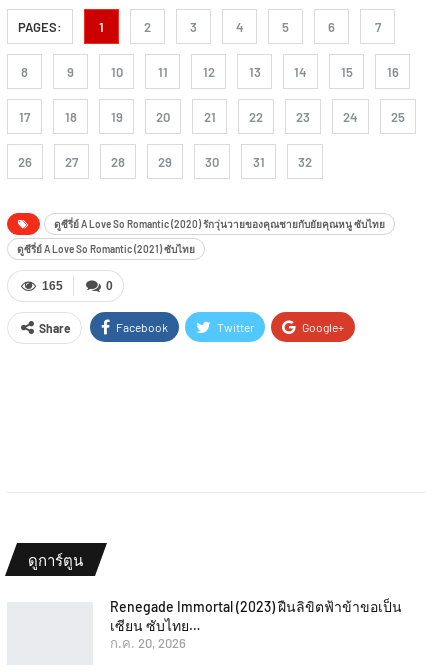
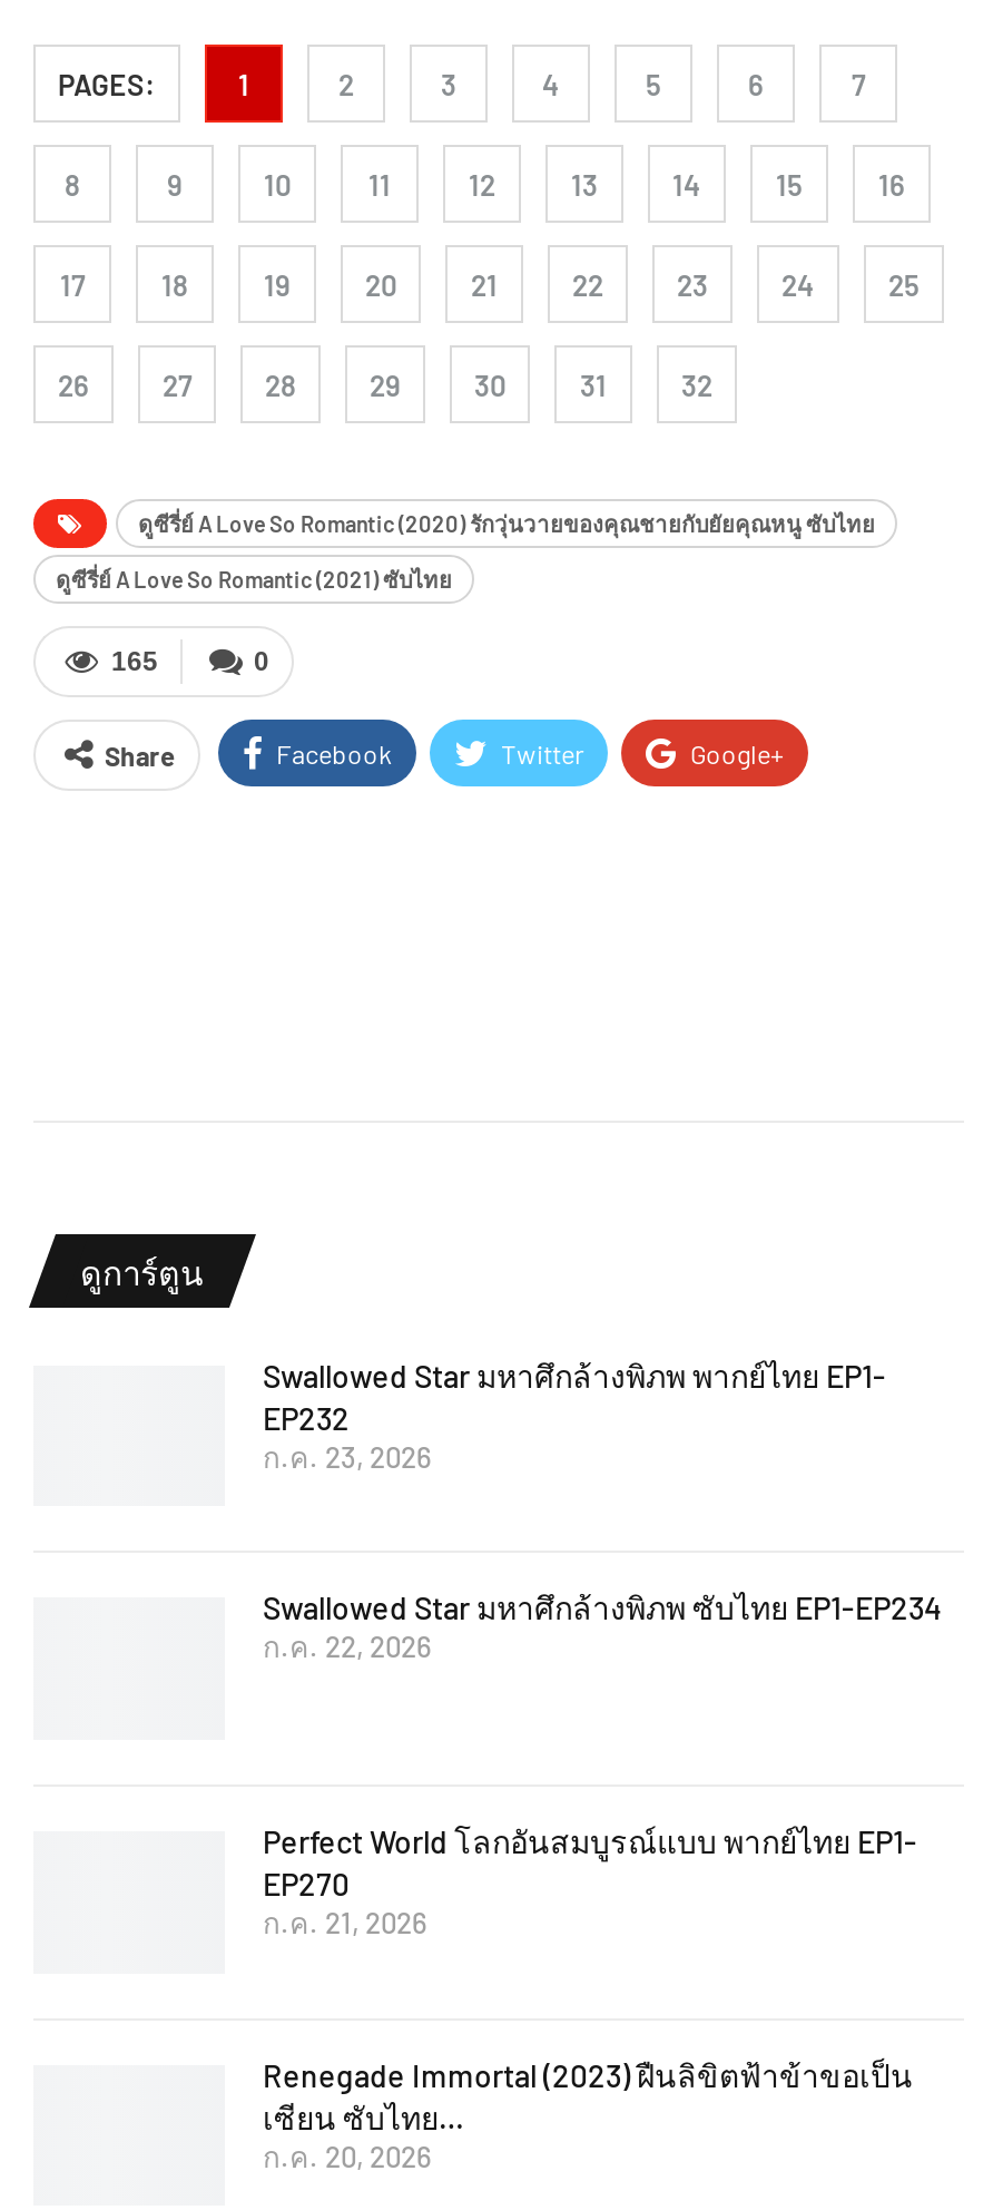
+ Swallowed Star มหาศึกล้างพิภพ พากย์ไทย EP1-
+ EP232
+ ก.ค. 23, 2026

+ Swallowed Star มหาศึกล้างพิภพ ซับไทย EP1-EP234
+ ก.ค. 22, 2026

+ Perfect World โลกอันสมบูรณ์แบบ พากย์ไทย EP1-
+ EP270
+ ก.ค. 21, 2026
